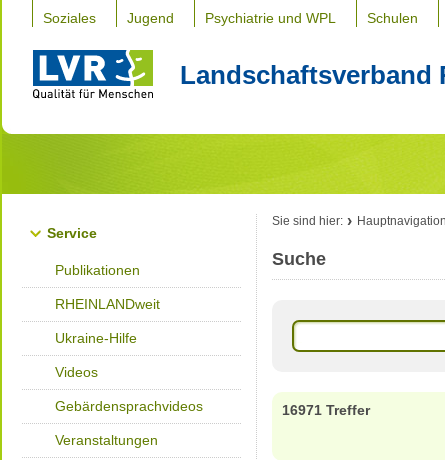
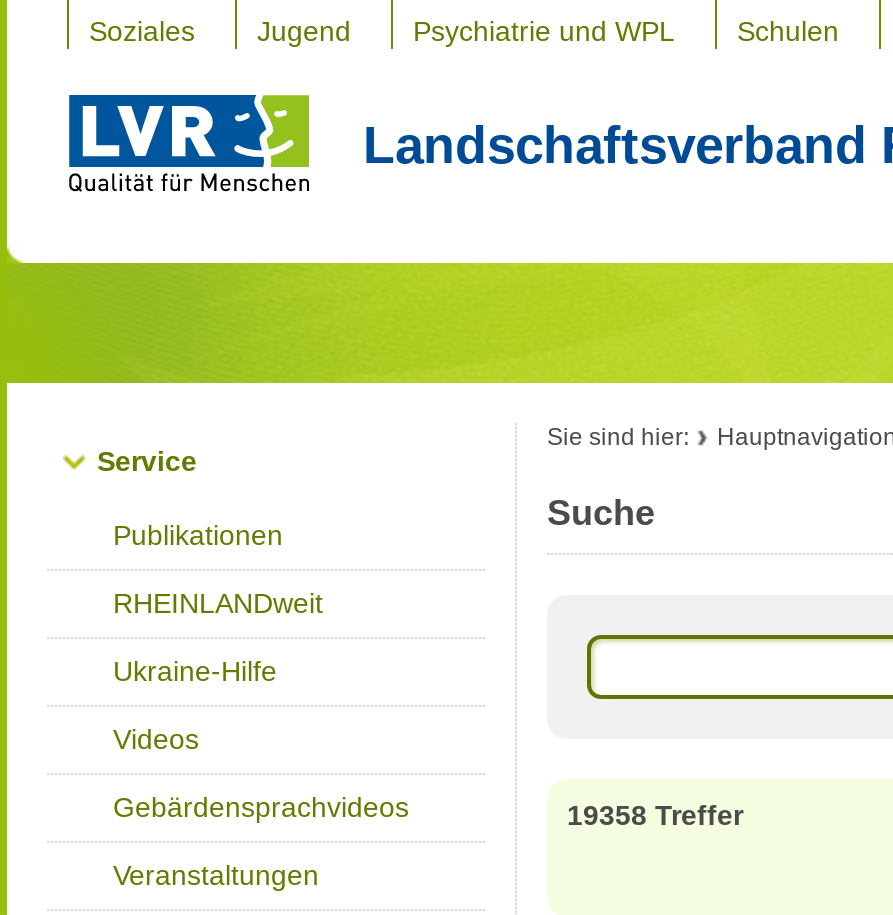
- 16971 Treffer
+ 19358 Treffer
